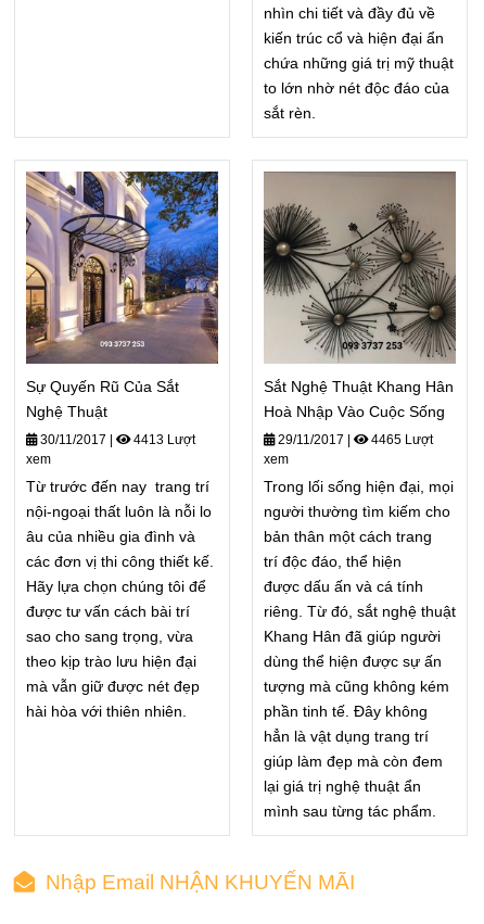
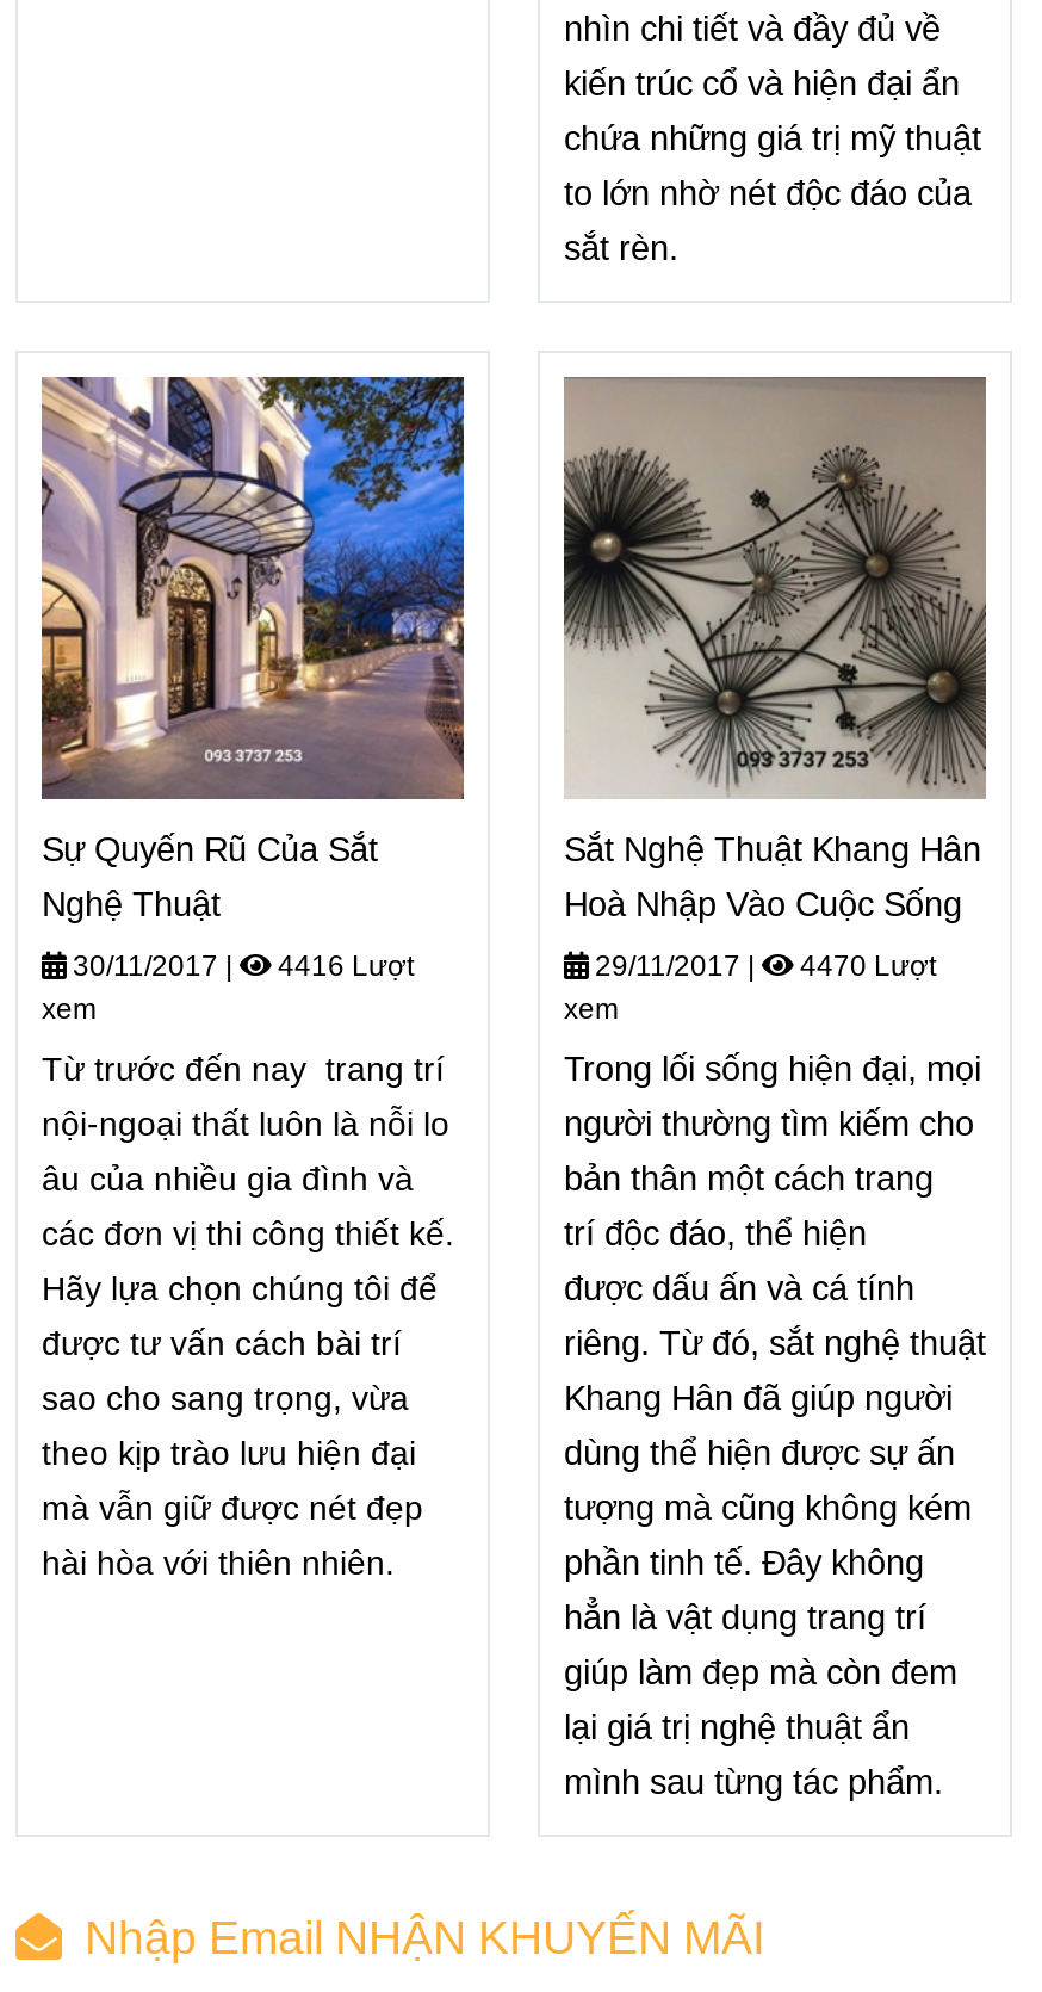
- 4413 Lượt
+ 4416 Lượt

- 4465 Lượt
+ 4470 Lượt
